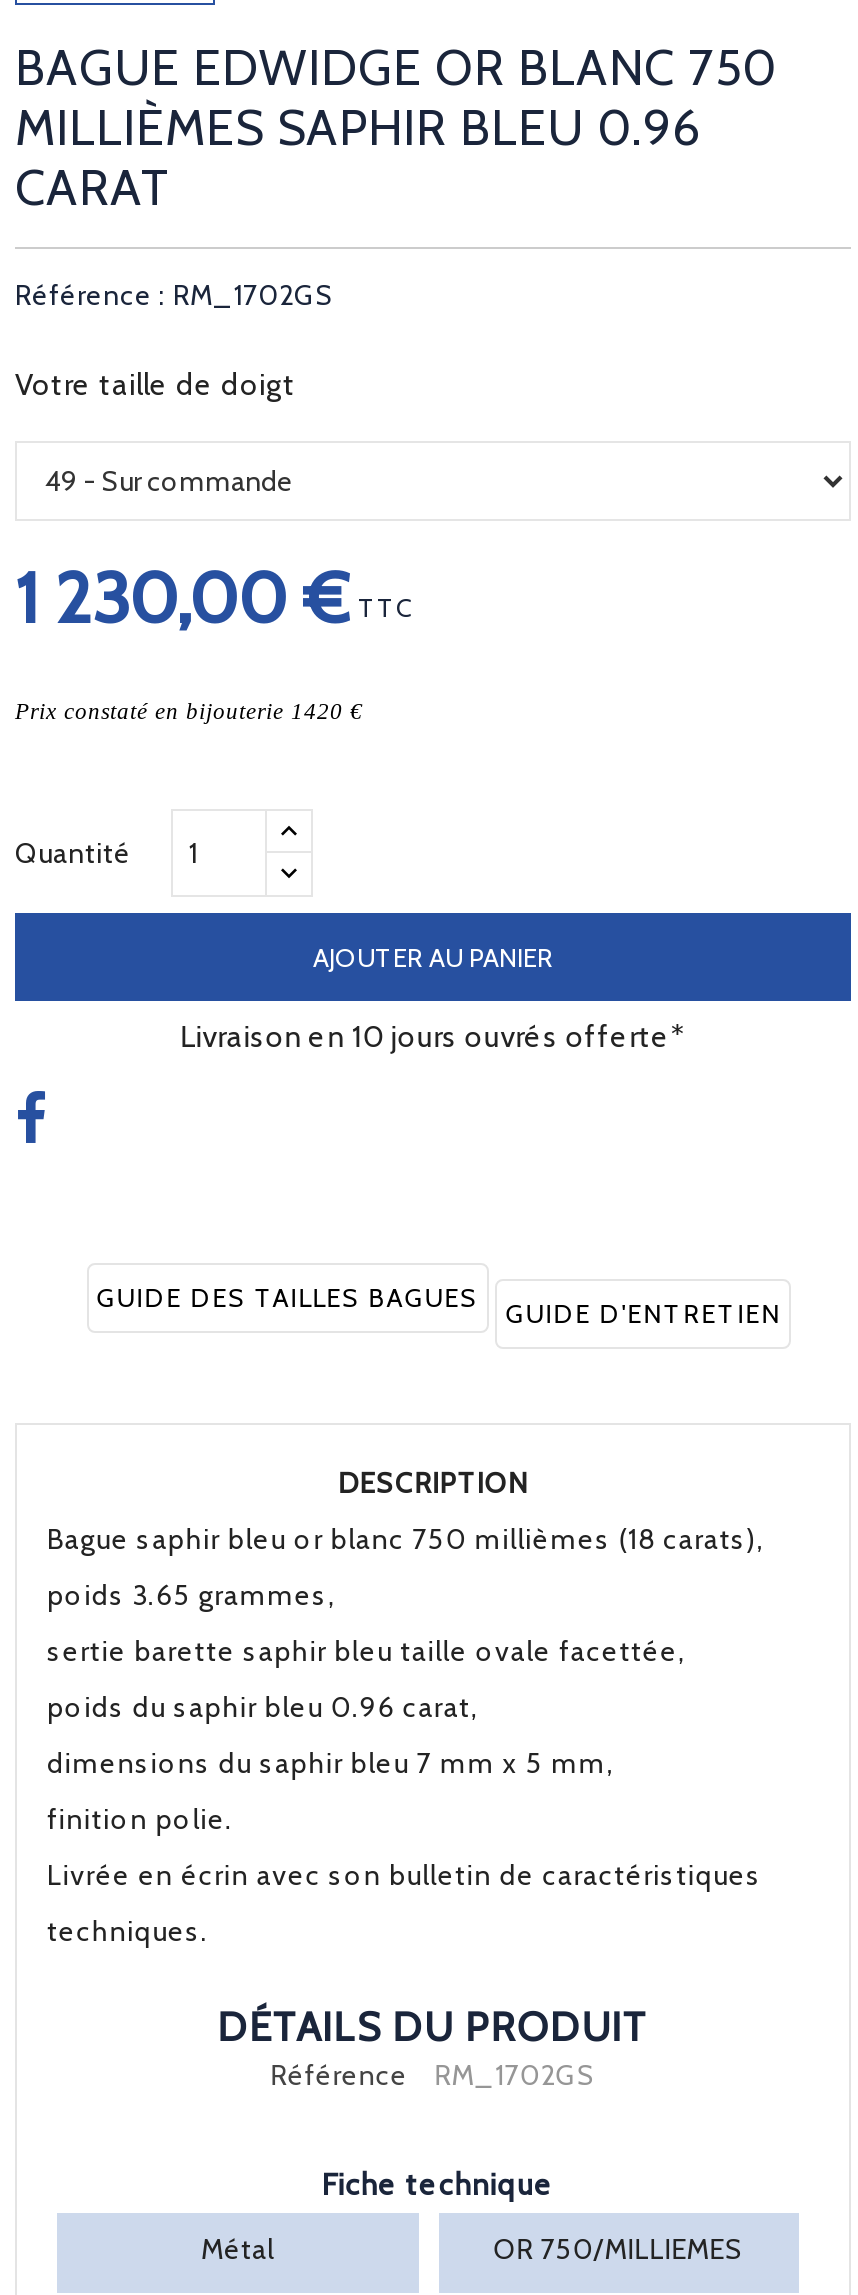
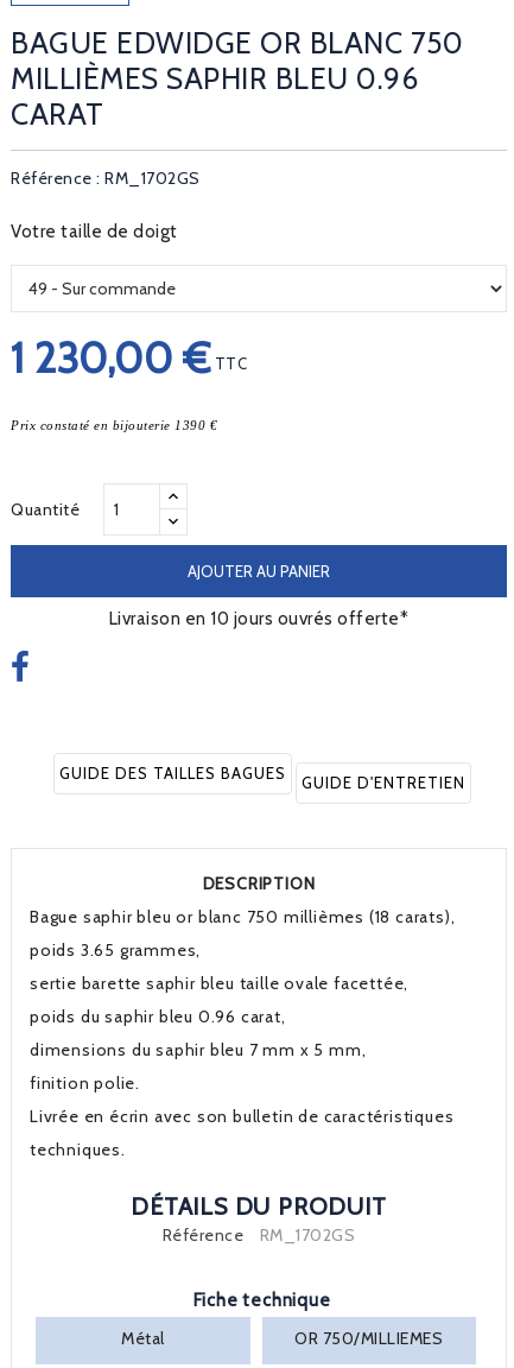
- Prix constaté en bijouterie 1420 €
+ Prix constaté en bijouterie 1390 €
